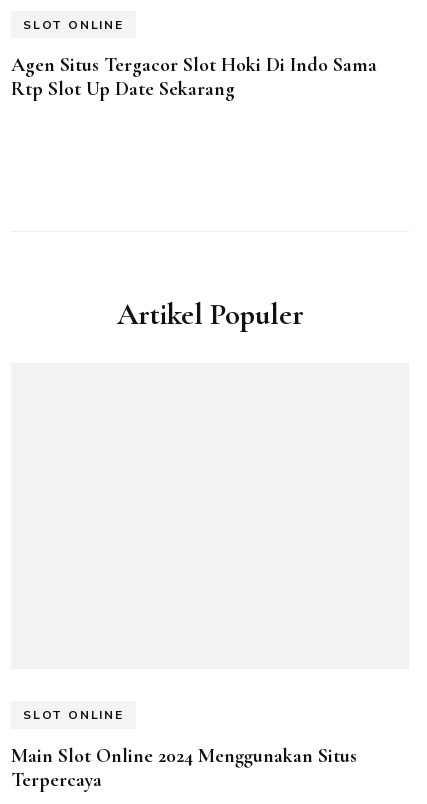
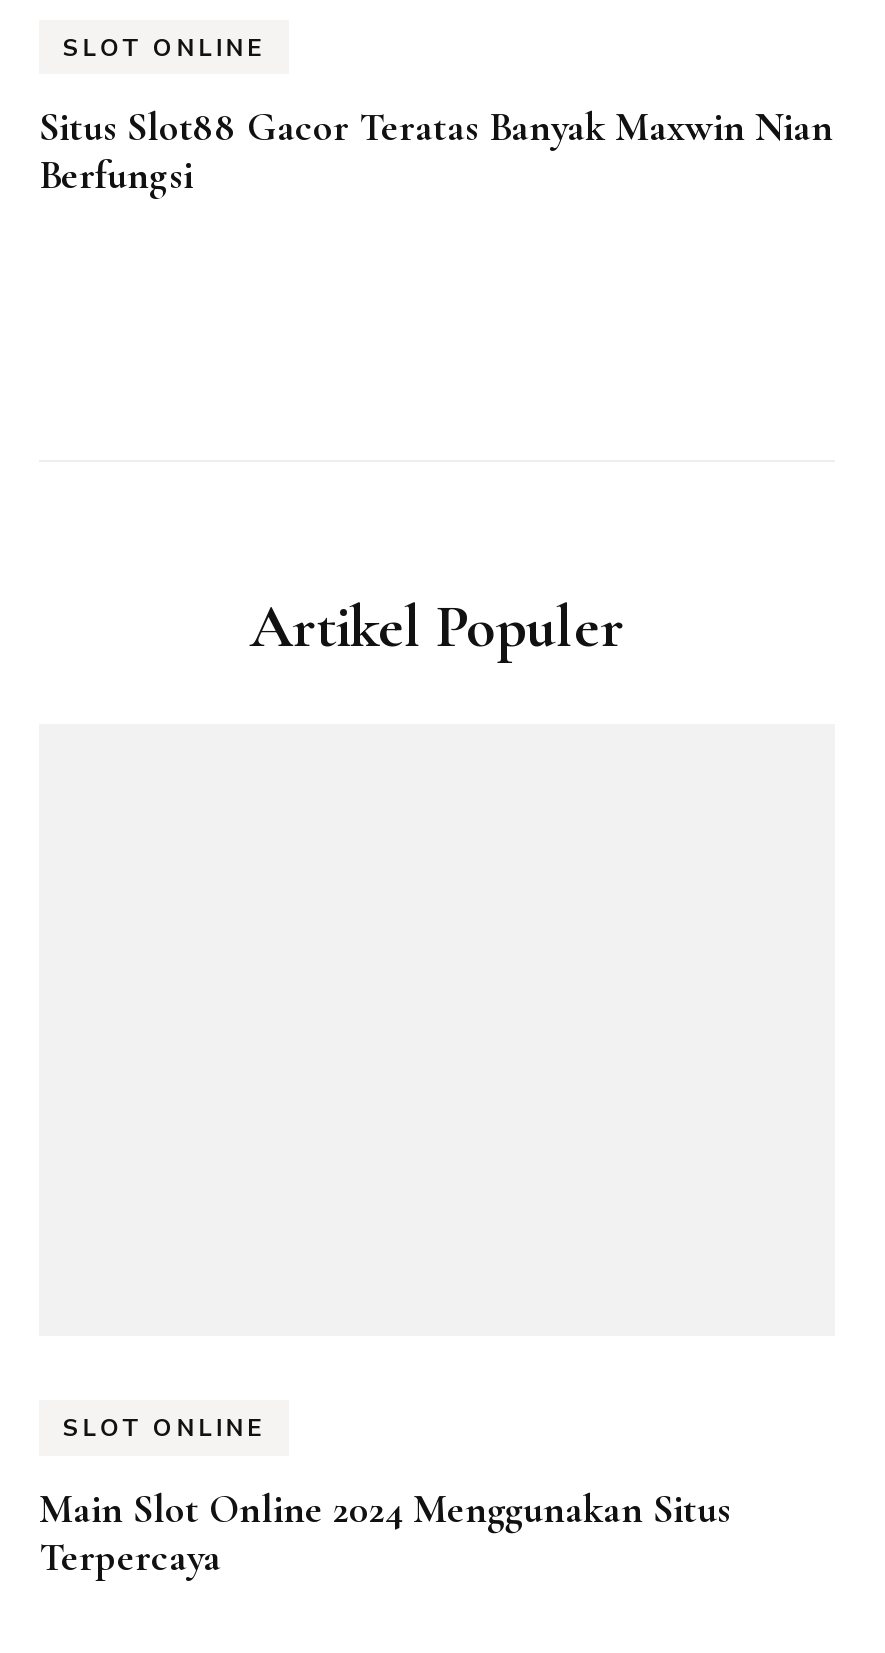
- Agen Situs Tergacor Slot Hoki Di Indo Sama
- Rtp Slot Up Date Sekarang
+ Situs Slot88 Gacor Teratas Banyak Maxwin Nian
+ Berfungsi
